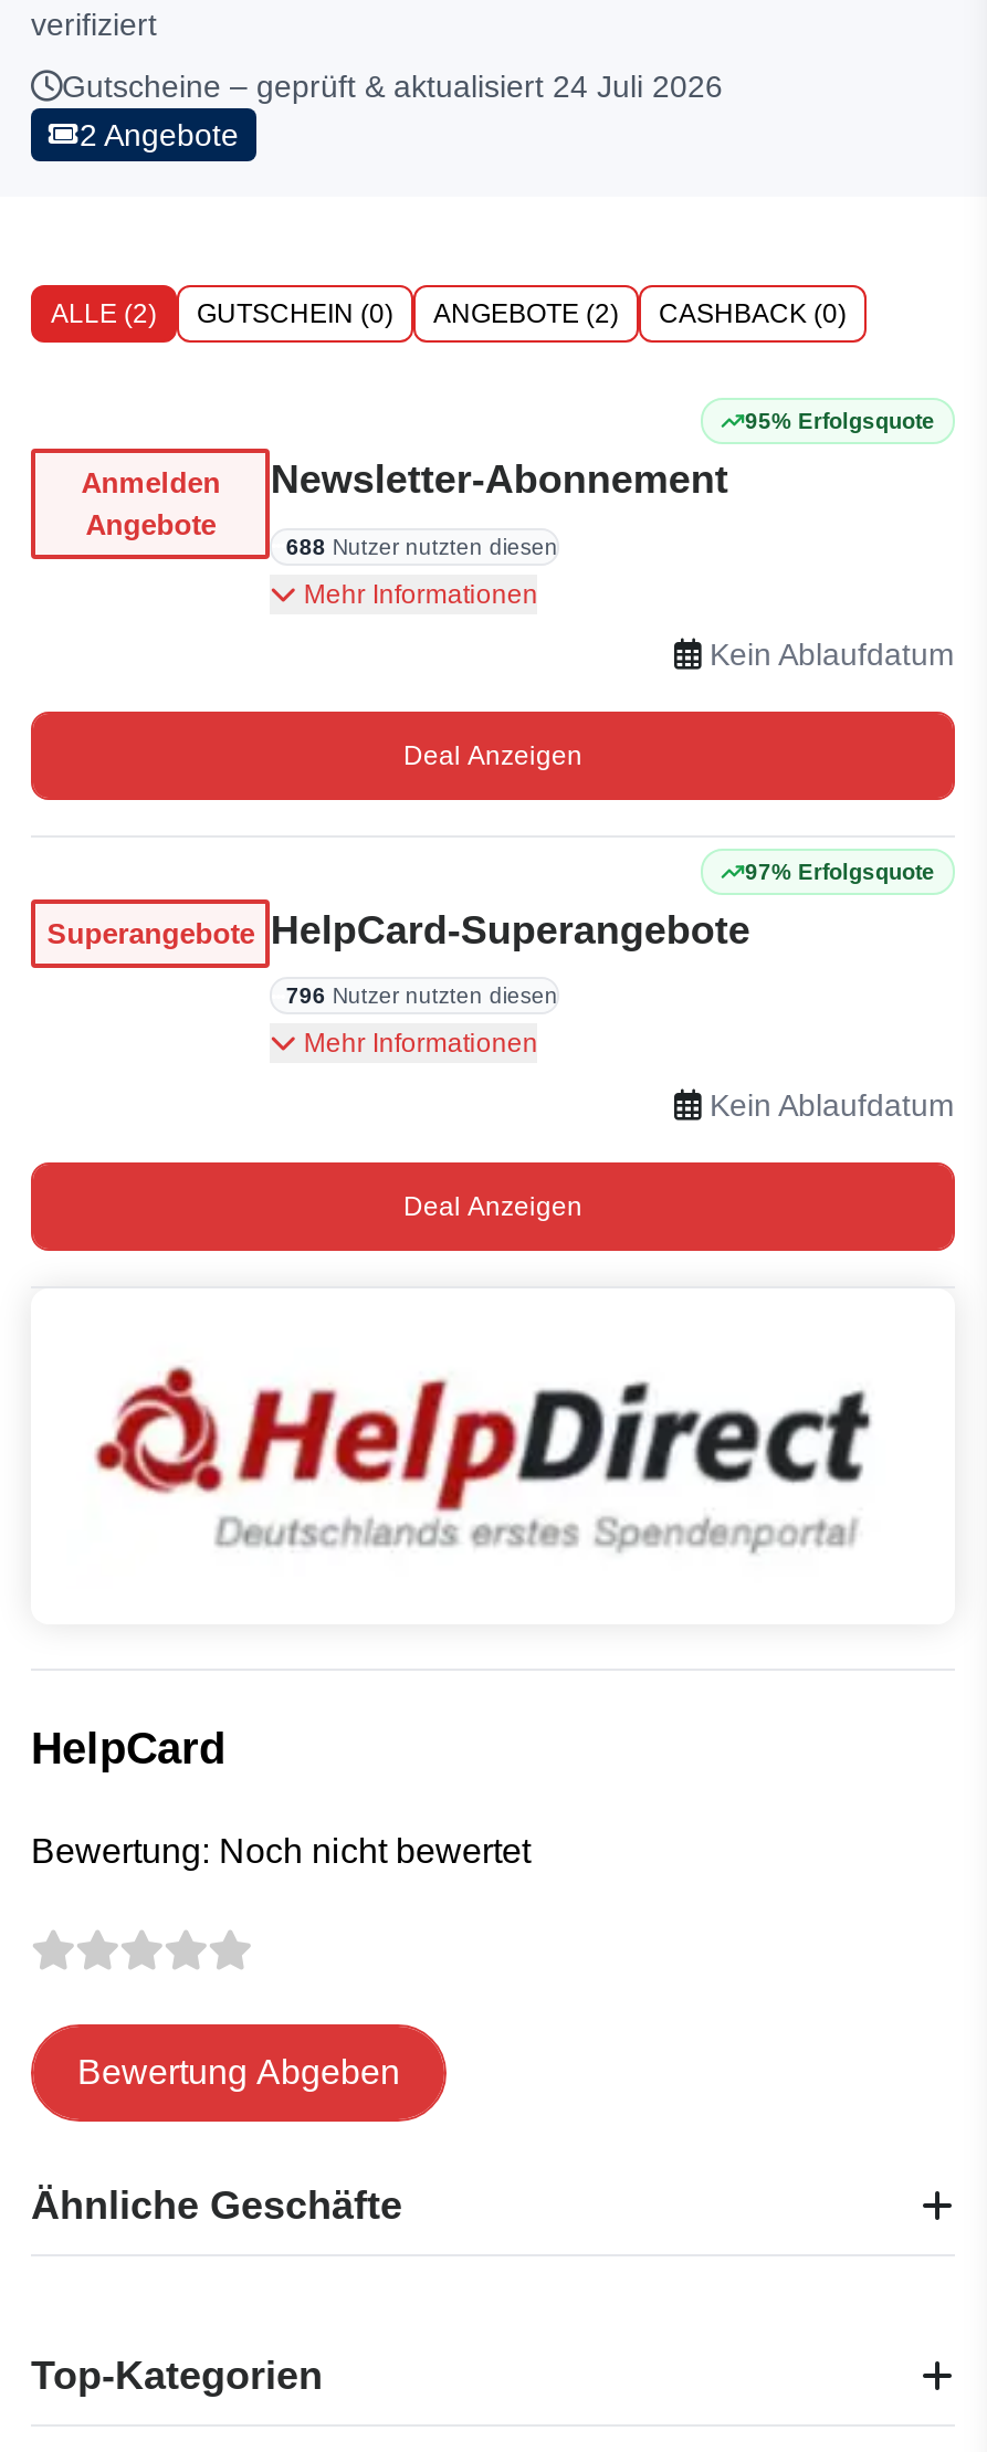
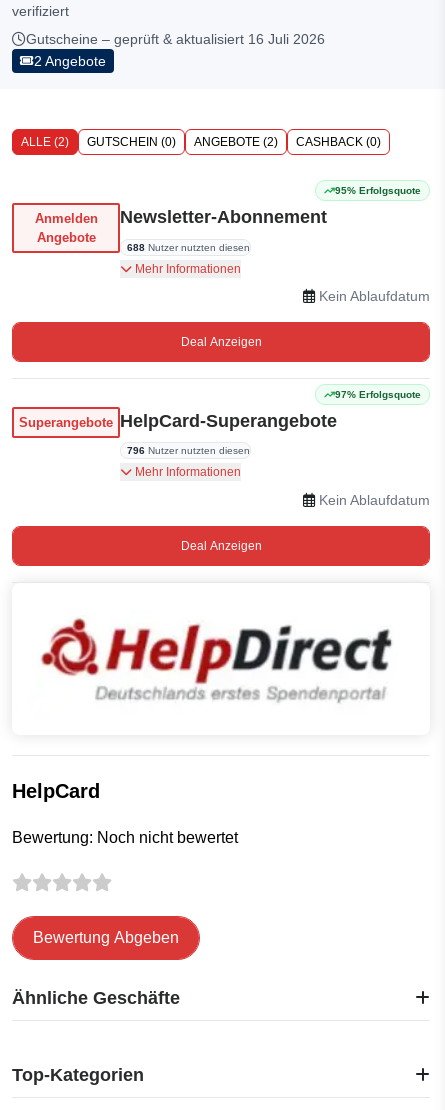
- Gutscheine – geprüft & aktualisiert 24 Juli 2026
+ Gutscheine – geprüft & aktualisiert 16 Juli 2026
